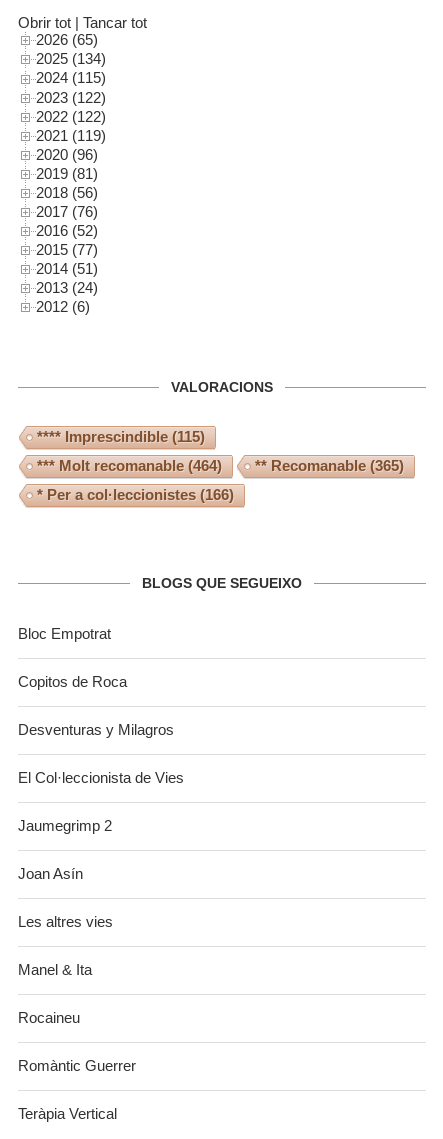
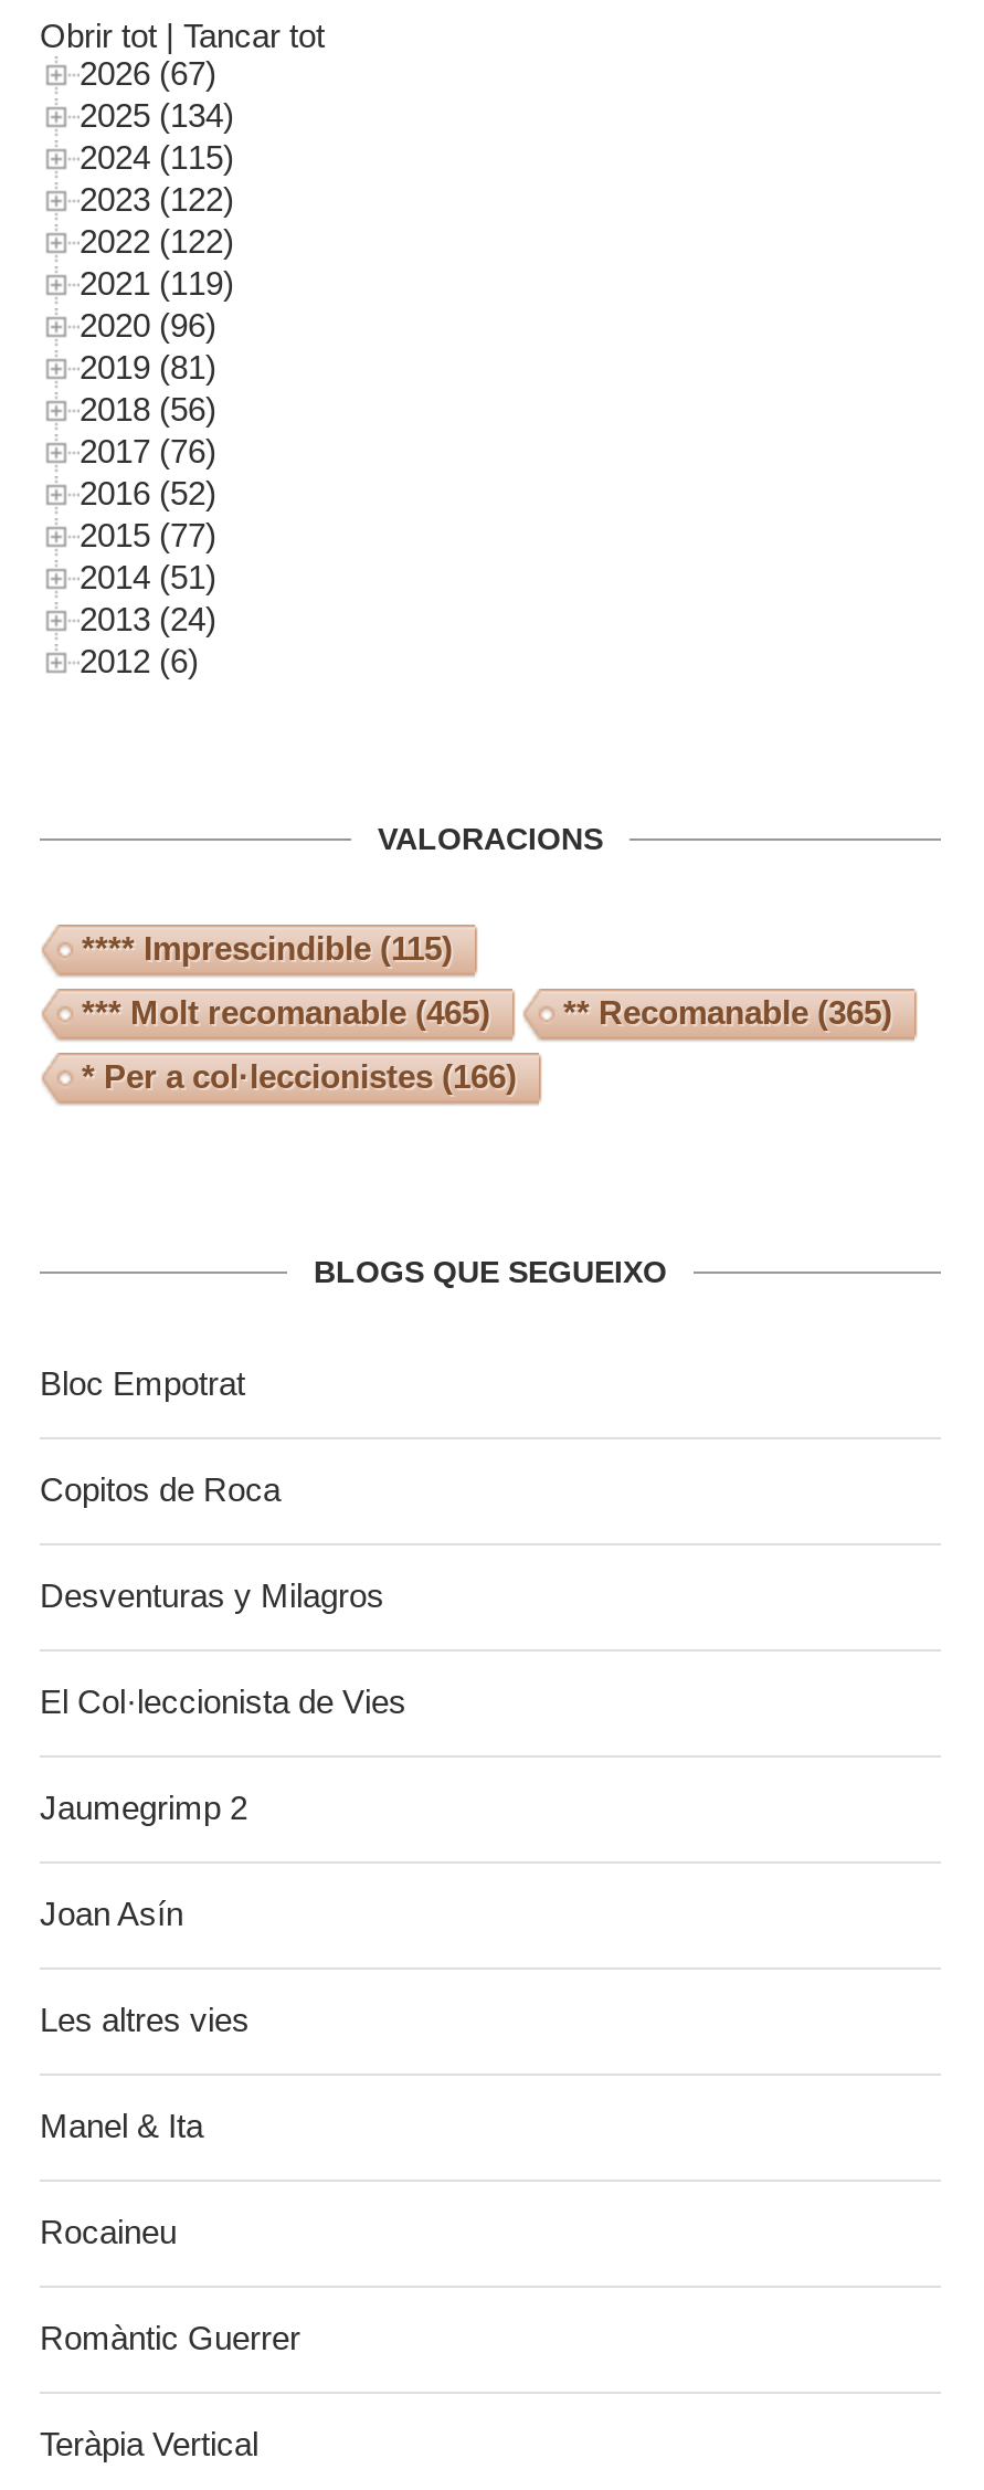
- 2026 (65)
+ 2026 (67)

- *** Molt recomanable (464)
+ *** Molt recomanable (465)
